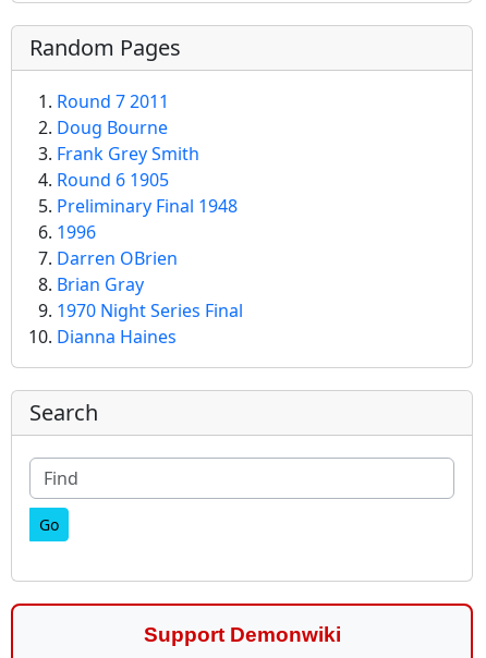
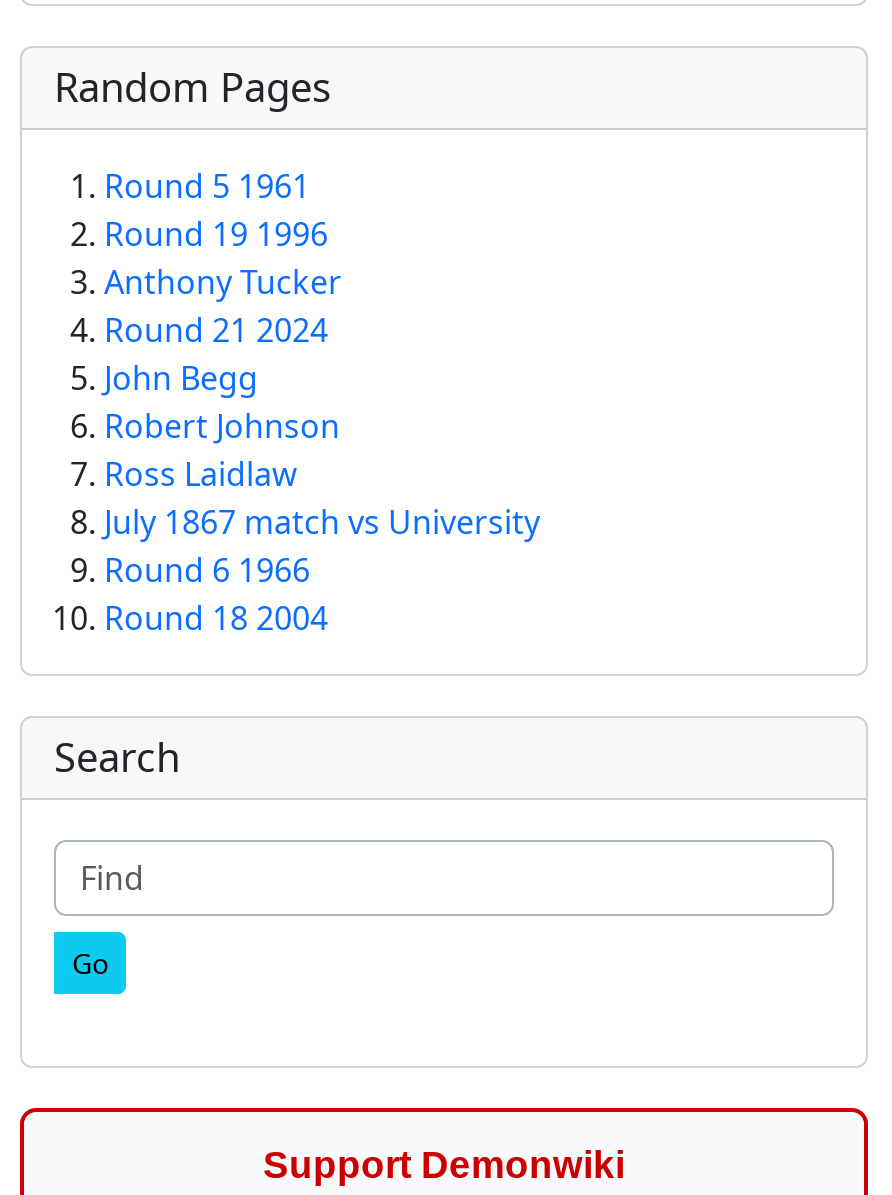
- Round 7 2011
- Doug Bourne
- Frank Grey Smith
- Round 6 1905
- Preliminary Final 1948
- 1996
- Darren OBrien
- Brian Gray
- 1970 Night Series Final
- Dianna Haines
+ Round 5 1961
+ Round 19 1996
+ Anthony Tucker
+ Round 21 2024
+ John Begg
+ Robert Johnson
+ Ross Laidlaw
+ July 1867 match vs University
+ Round 6 1966
+ Round 18 2004
